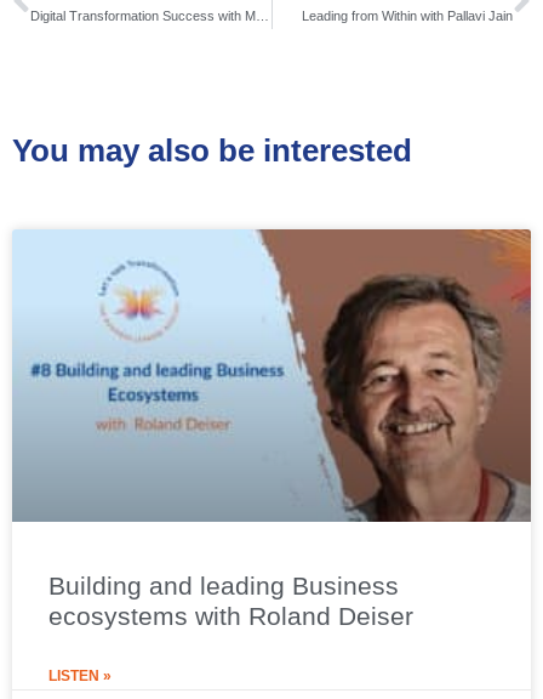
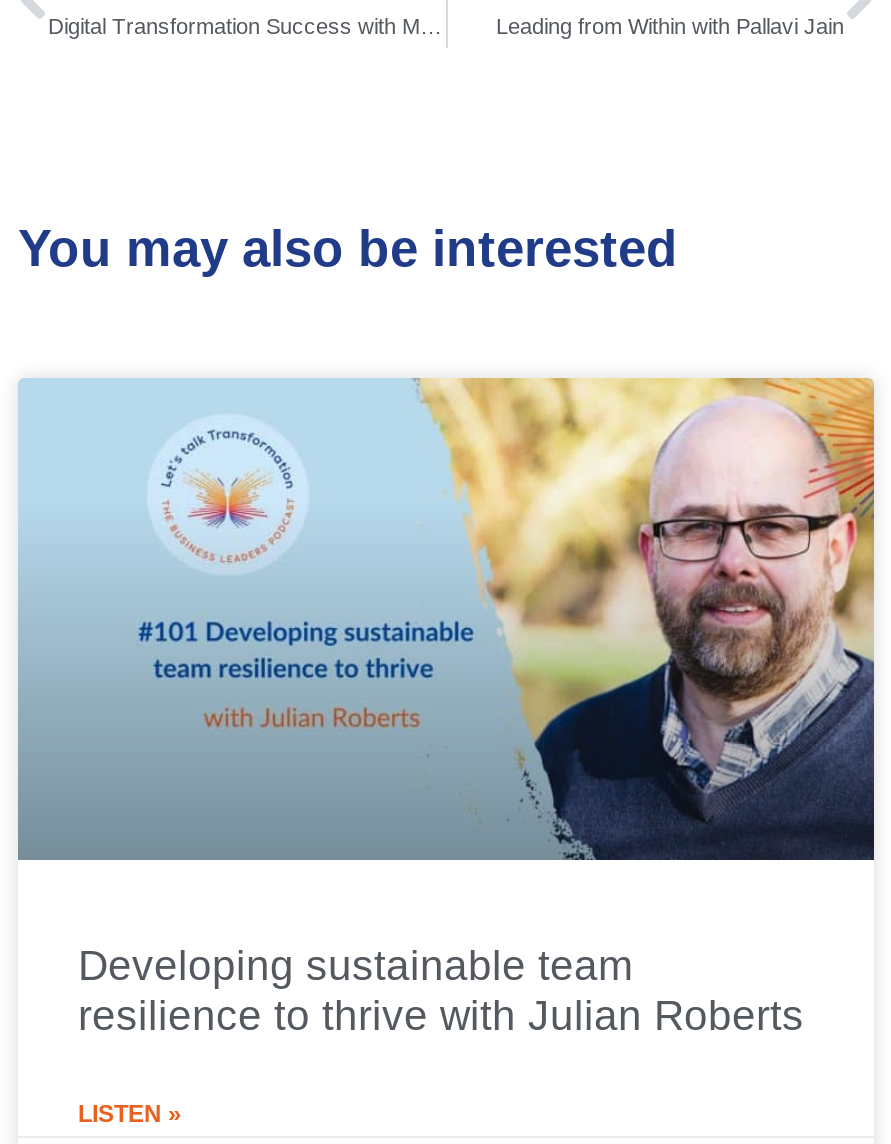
- [image]
+ [image]

- Building and leading Business
- ecosystems with Roland Deiser
+ Developing sustainable team
+ resilience to thrive with Julian Roberts
